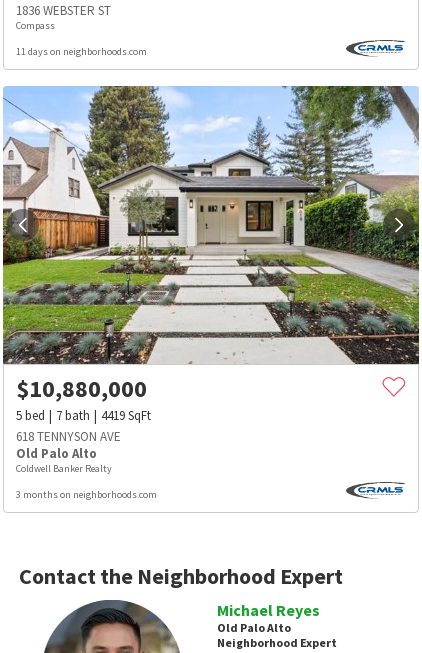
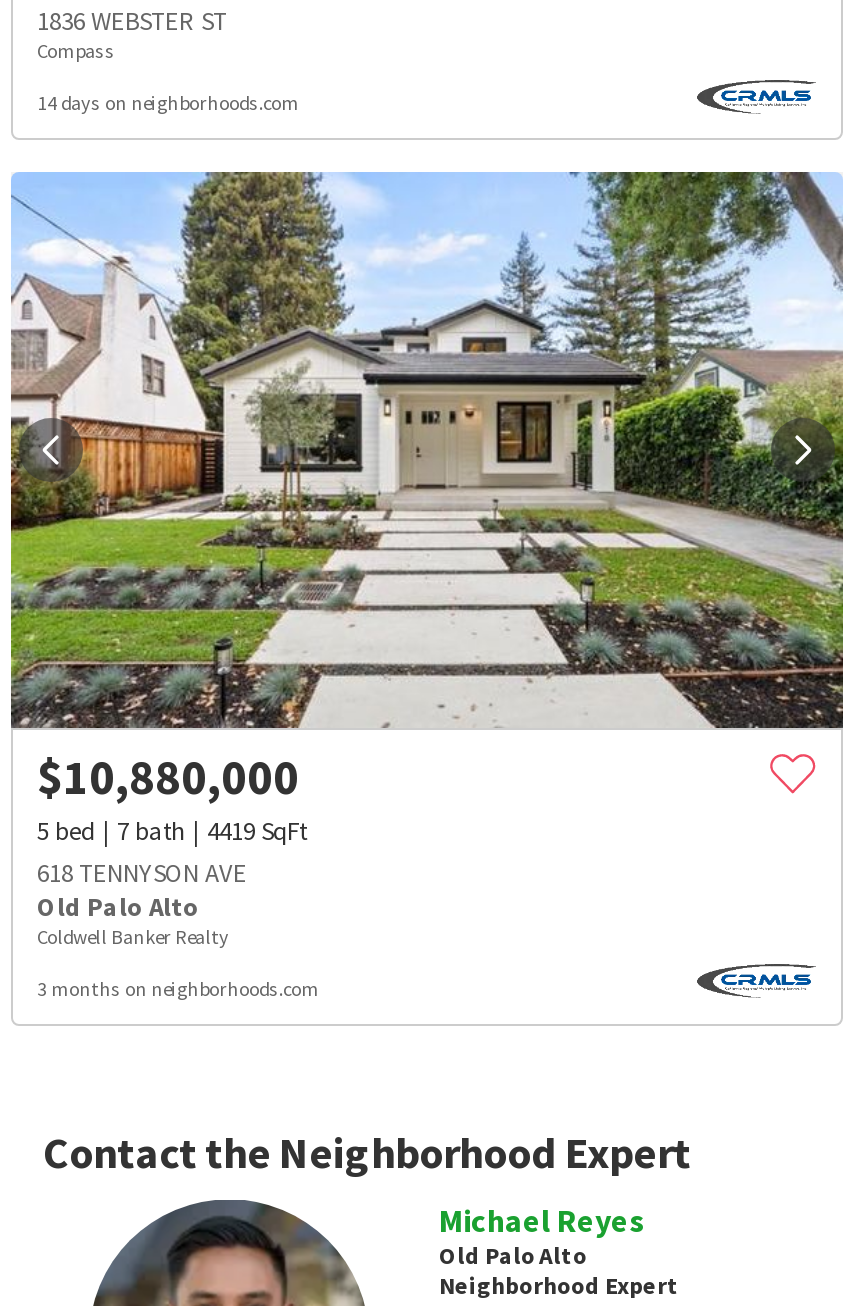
- 11 days on neighborhoods.com
+ 14 days on neighborhoods.com
